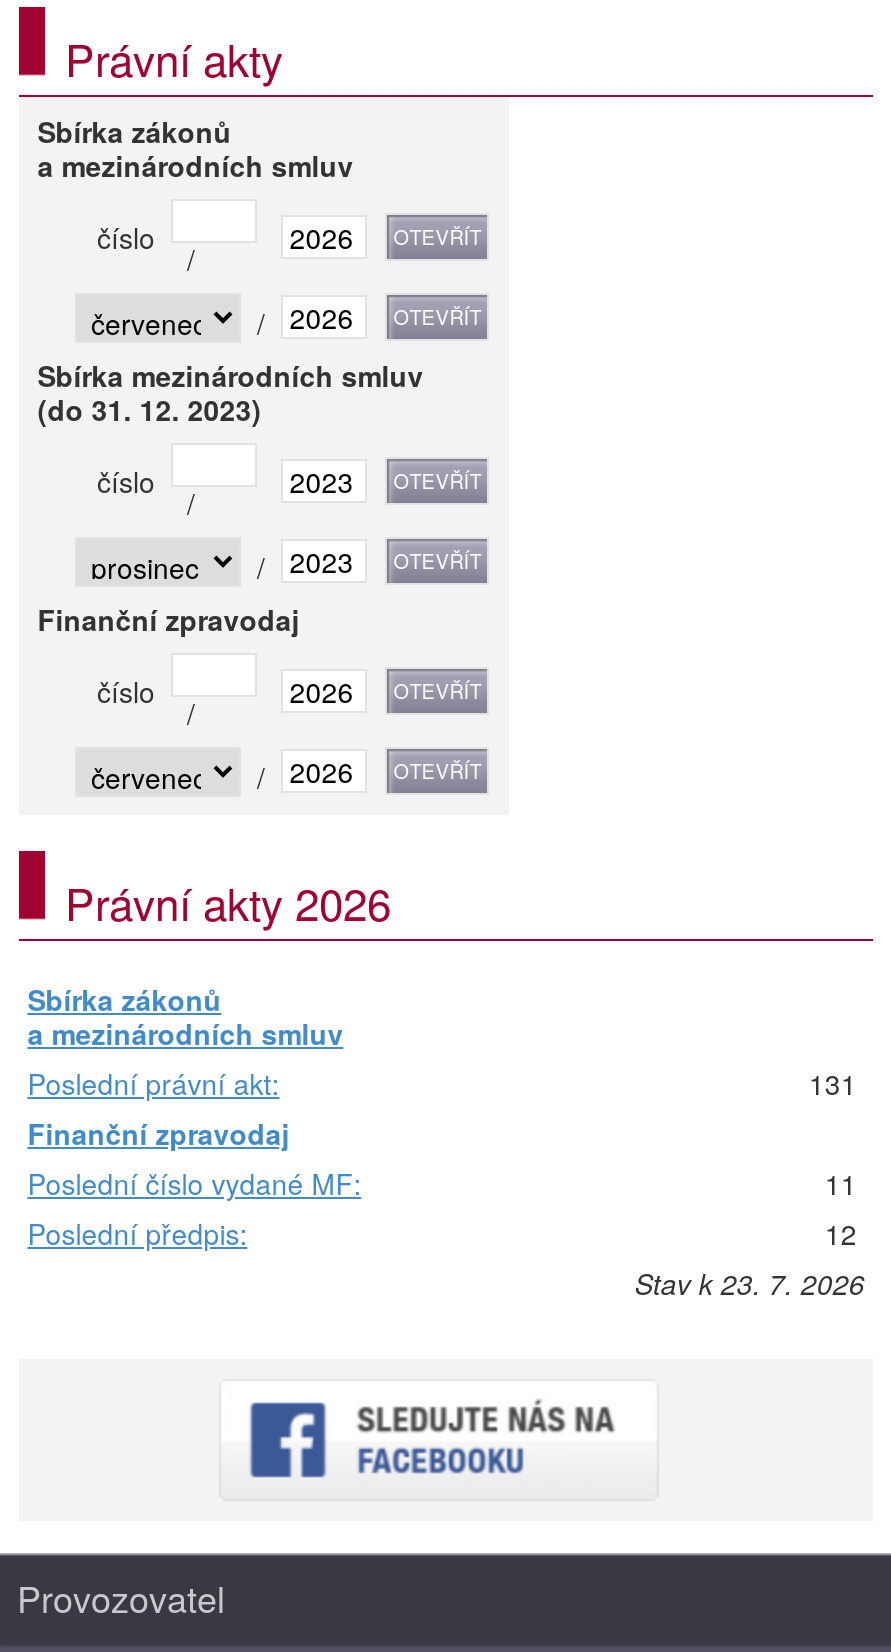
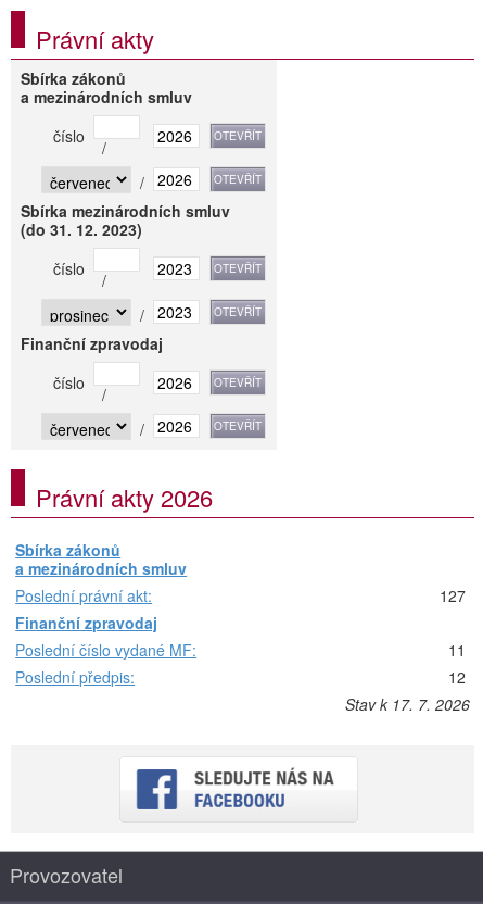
- 131
+ 127

- Stav k 23. 7. 2026
+ Stav k 17. 7. 2026
